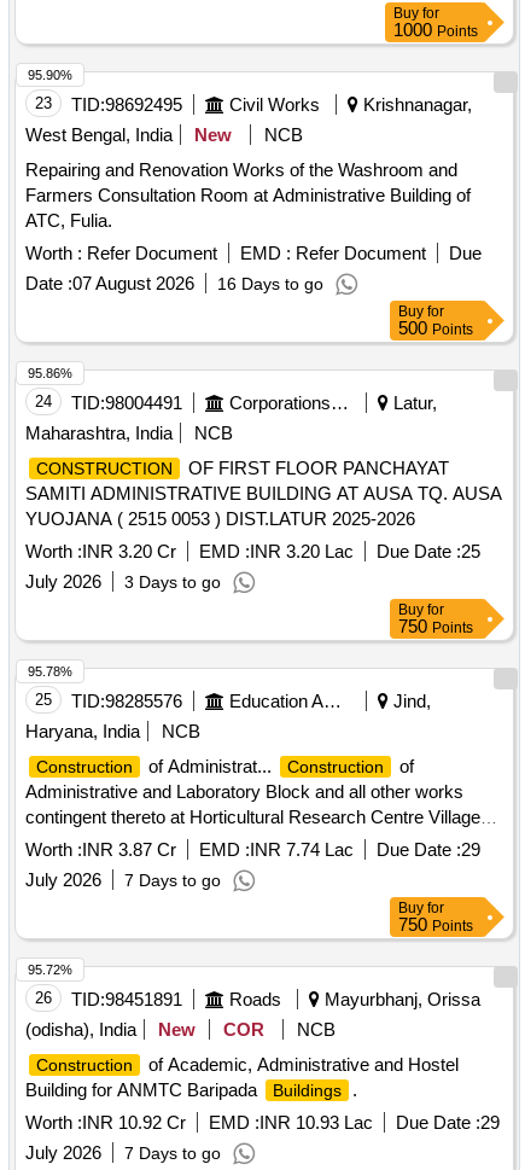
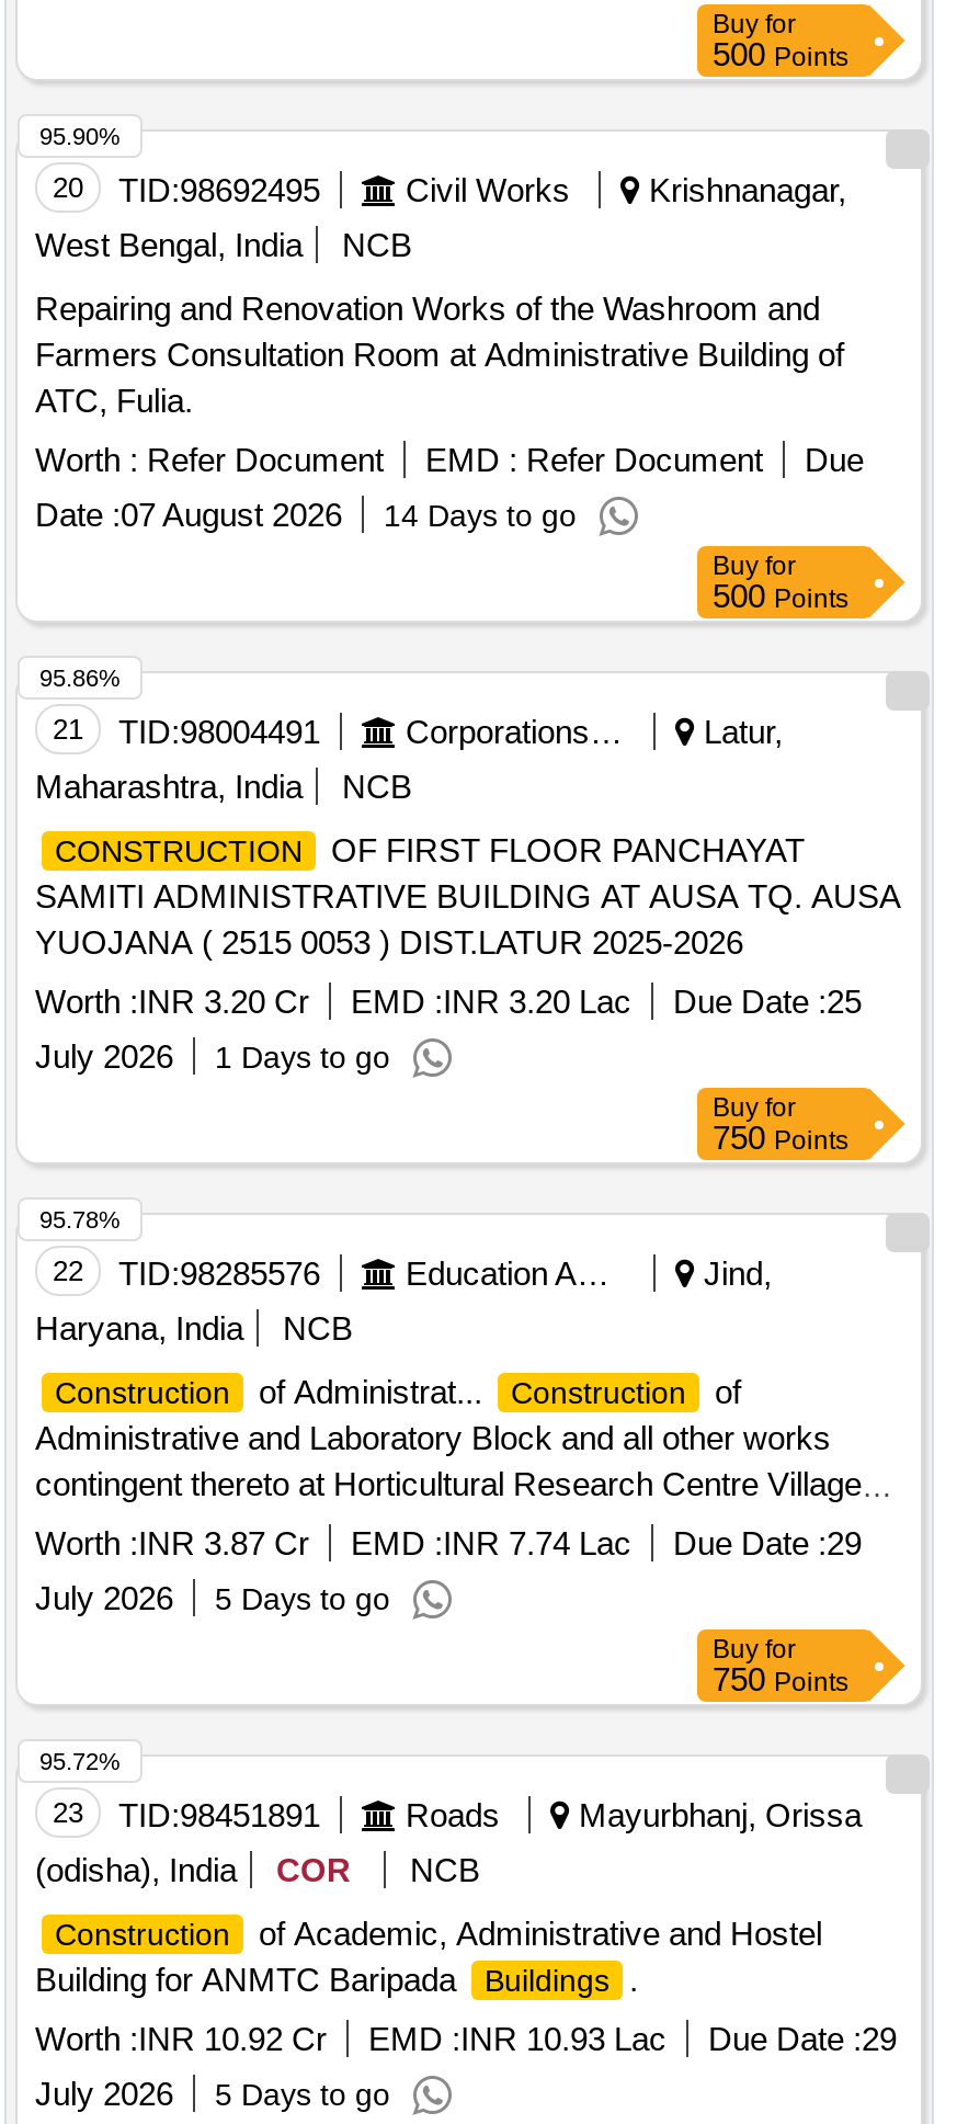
- 1000 Points
+ 500 Points

- 23 TID:98692495
+ 20 TID:98692495

- New

- Date : 07 August 2026 16 Days to go
+ Date : 07 August 2026 14 Days to go

- 24 TID:98004491
+ 21 TID:98004491

- July 2026 3 Days to go
+ July 2026 1 Days to go

- 25 TID:98285576
+ 22 TID:98285576

- July 2026 7 Days to go
+ July 2026 5 Days to go

- 26 TID:98451891
+ 23 TID:98451891

- New

- July 2026 7 Days to go
+ July 2026 5 Days to go
